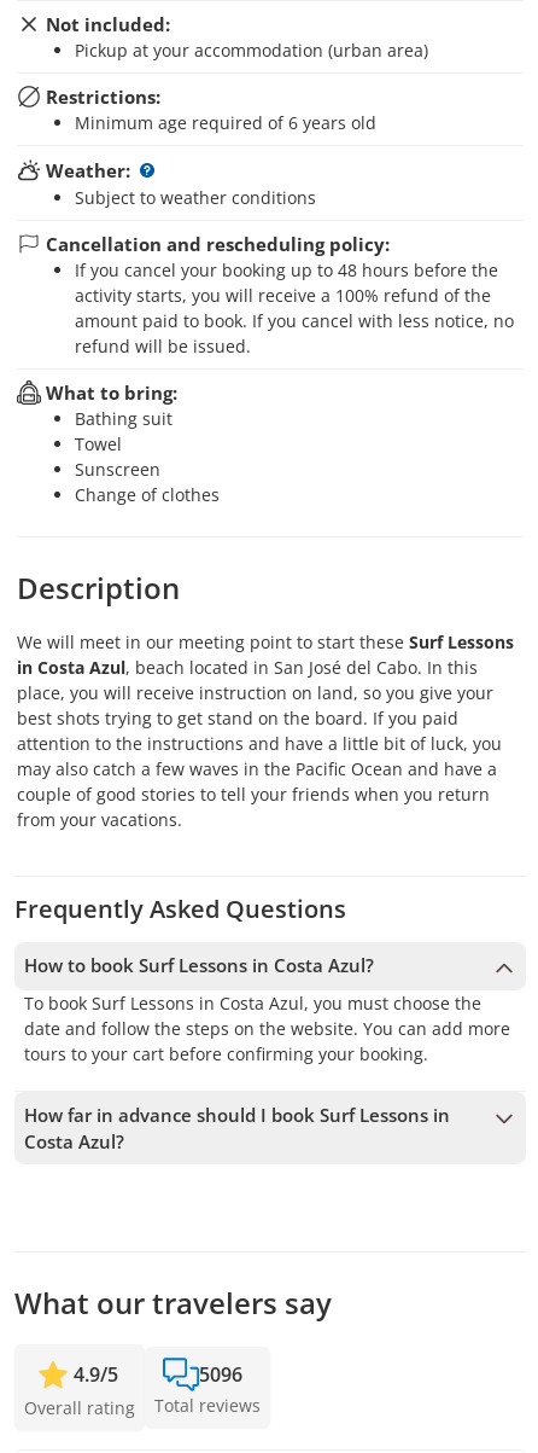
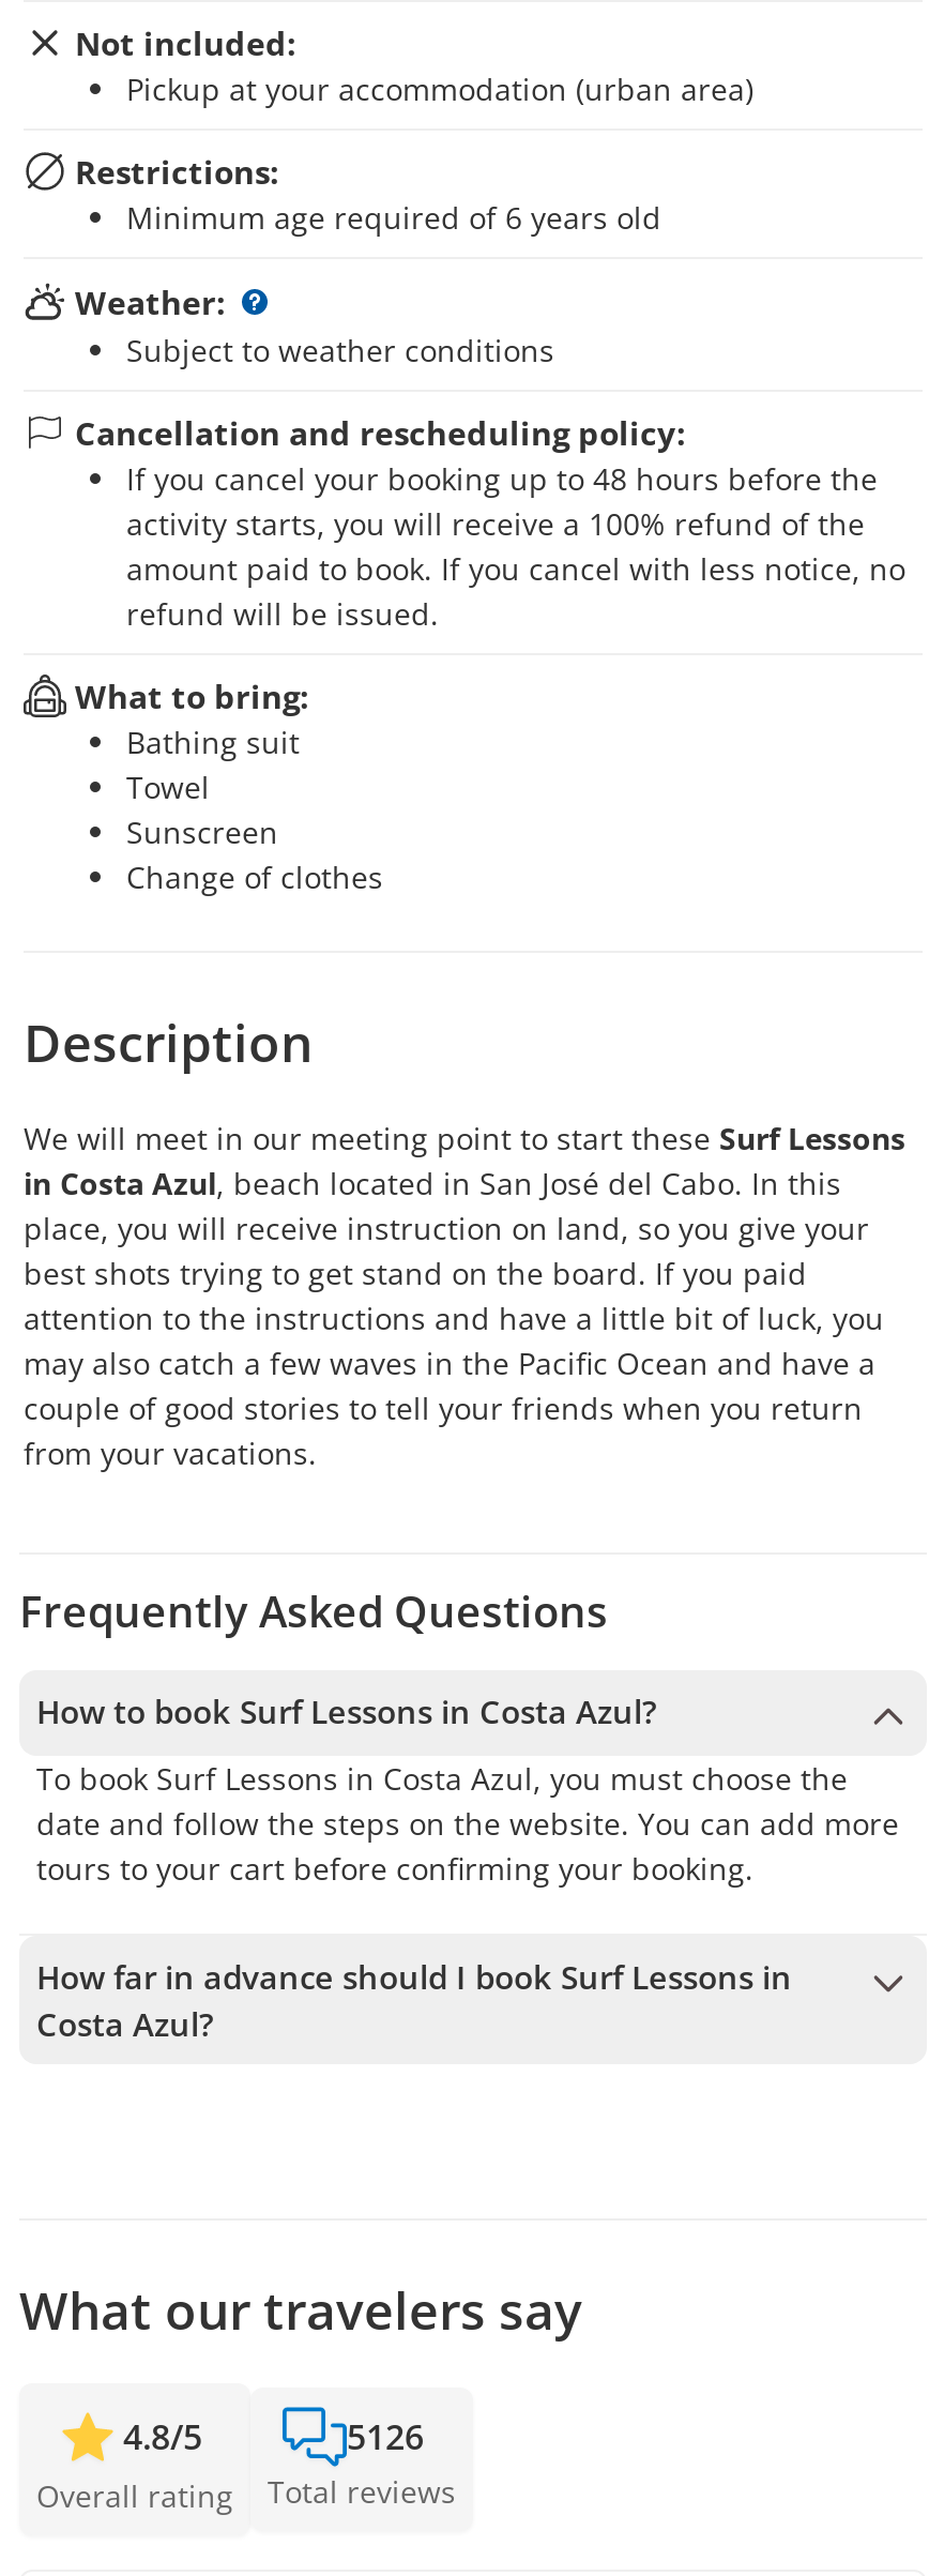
- 4.9/5
+ 4.8/5

- 5096
+ 5126
